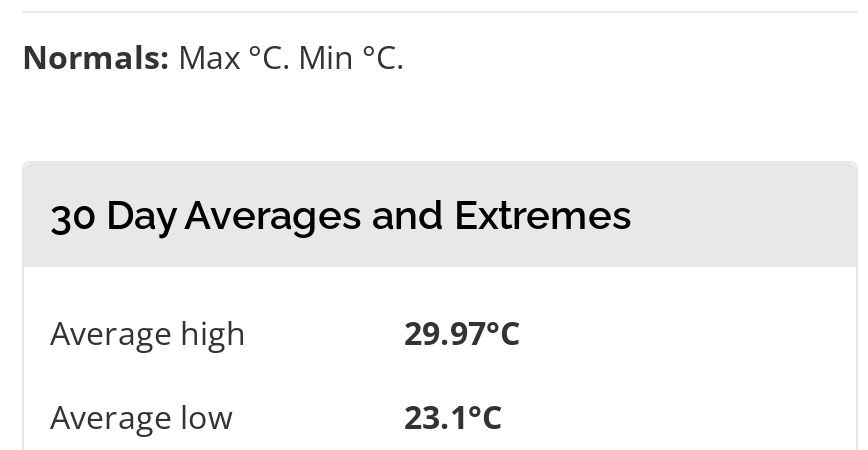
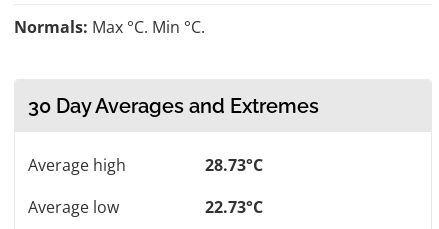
- 29.97°C
+ 28.73°C

- 23.1°C
+ 22.73°C
